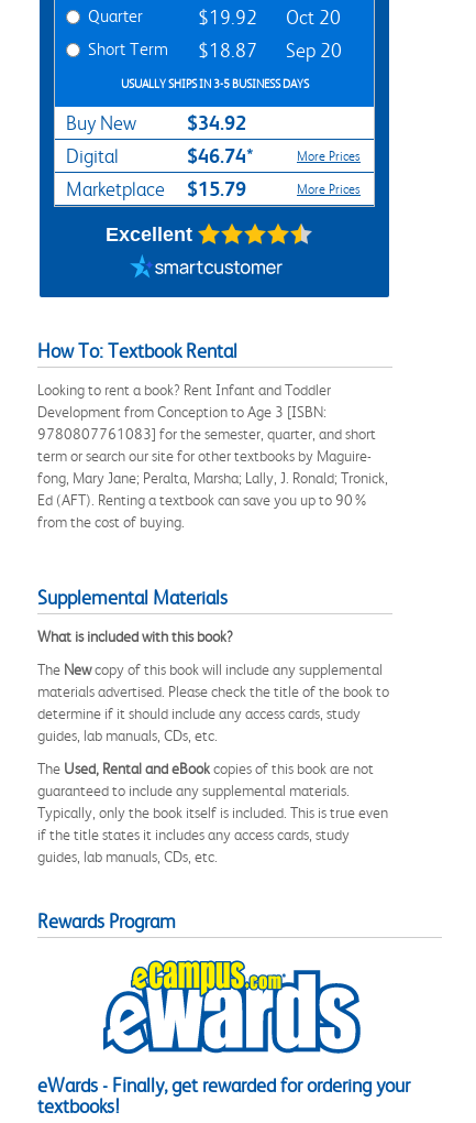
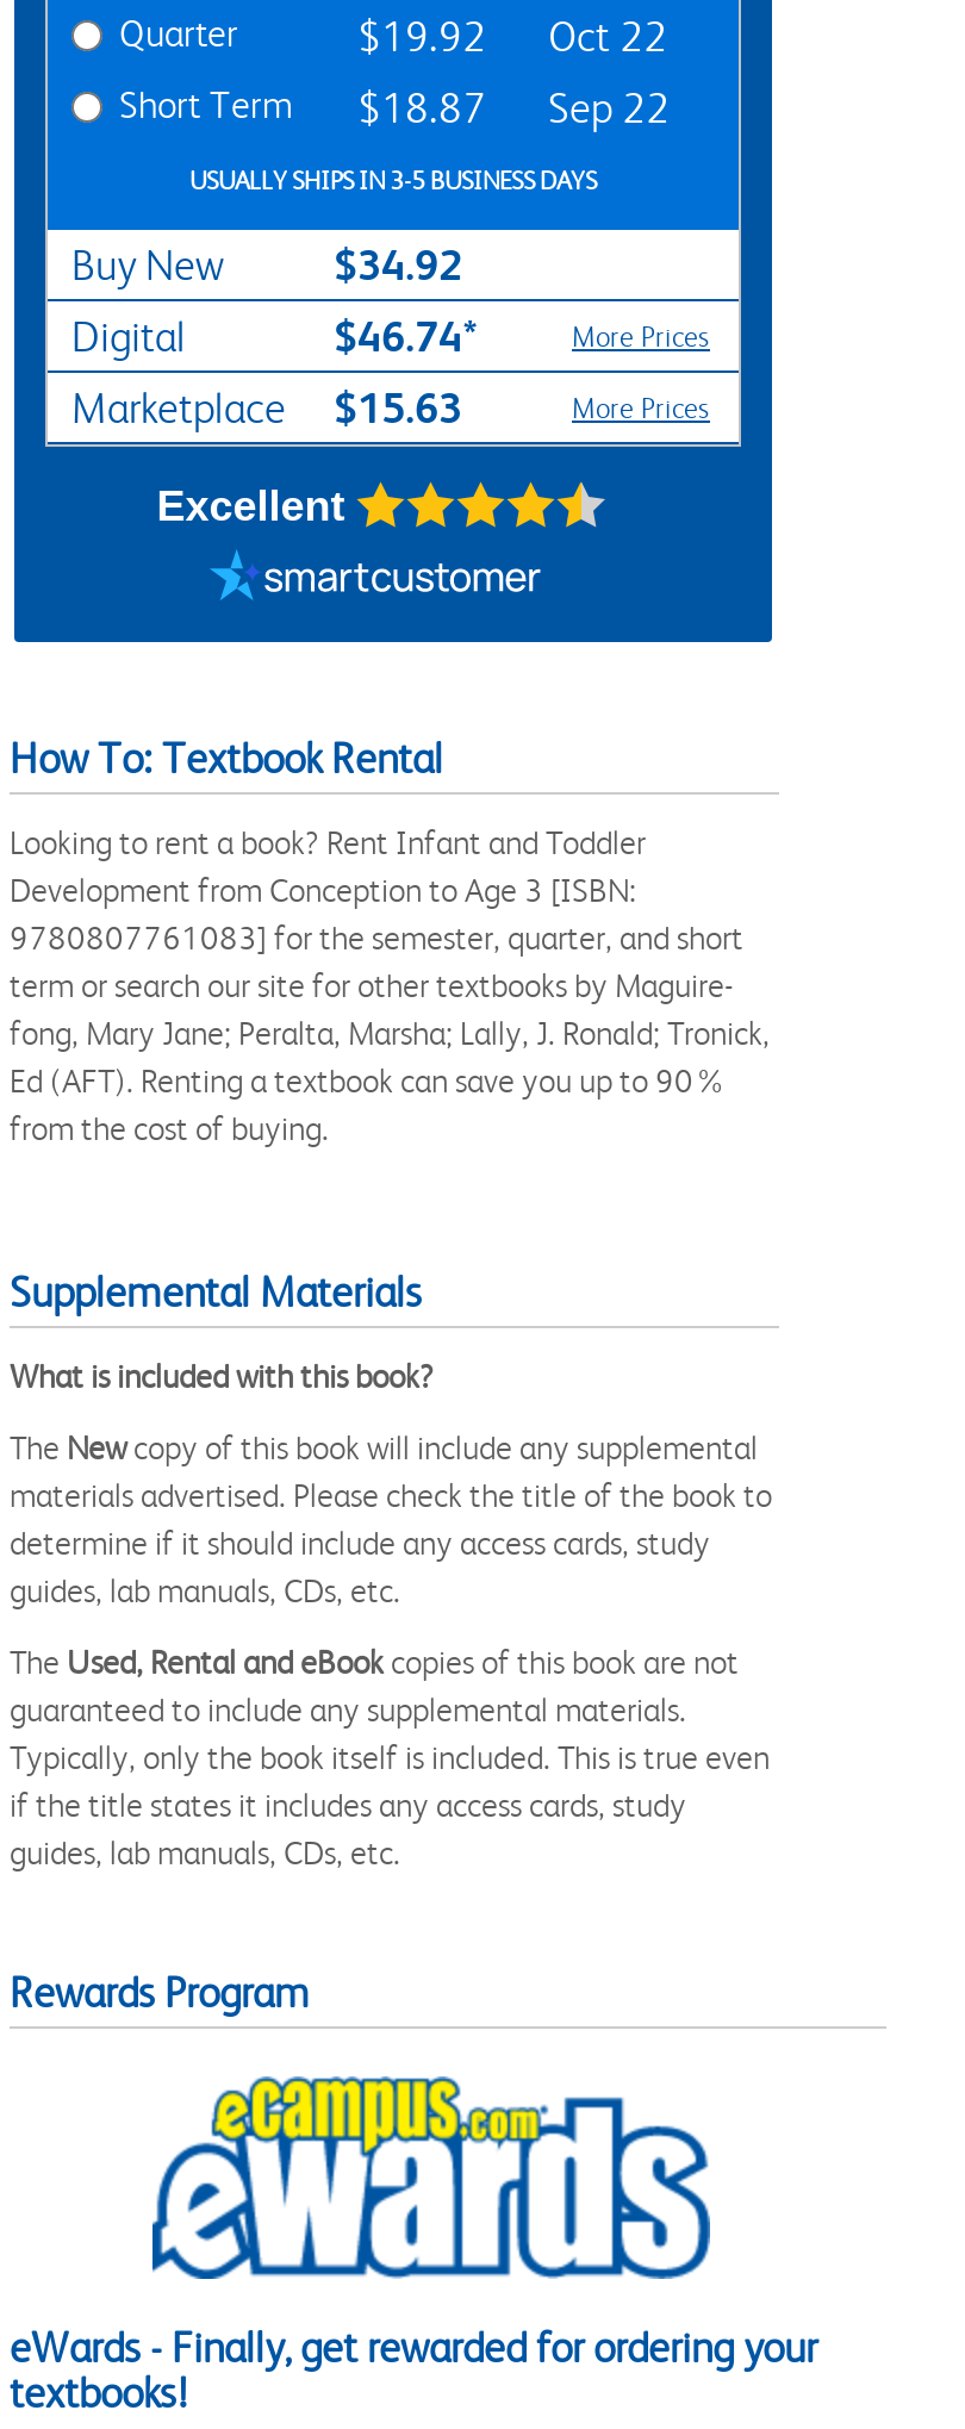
- $19.92 Oct 20
+ $19.92 Oct 22

- Short Term $18.87 Sep 20
+ Short Term $18.87 Sep 22

- Marketplace $15.79
+ Marketplace $15.63
